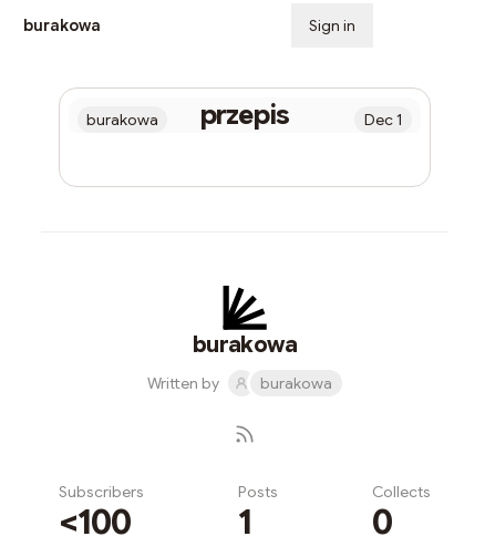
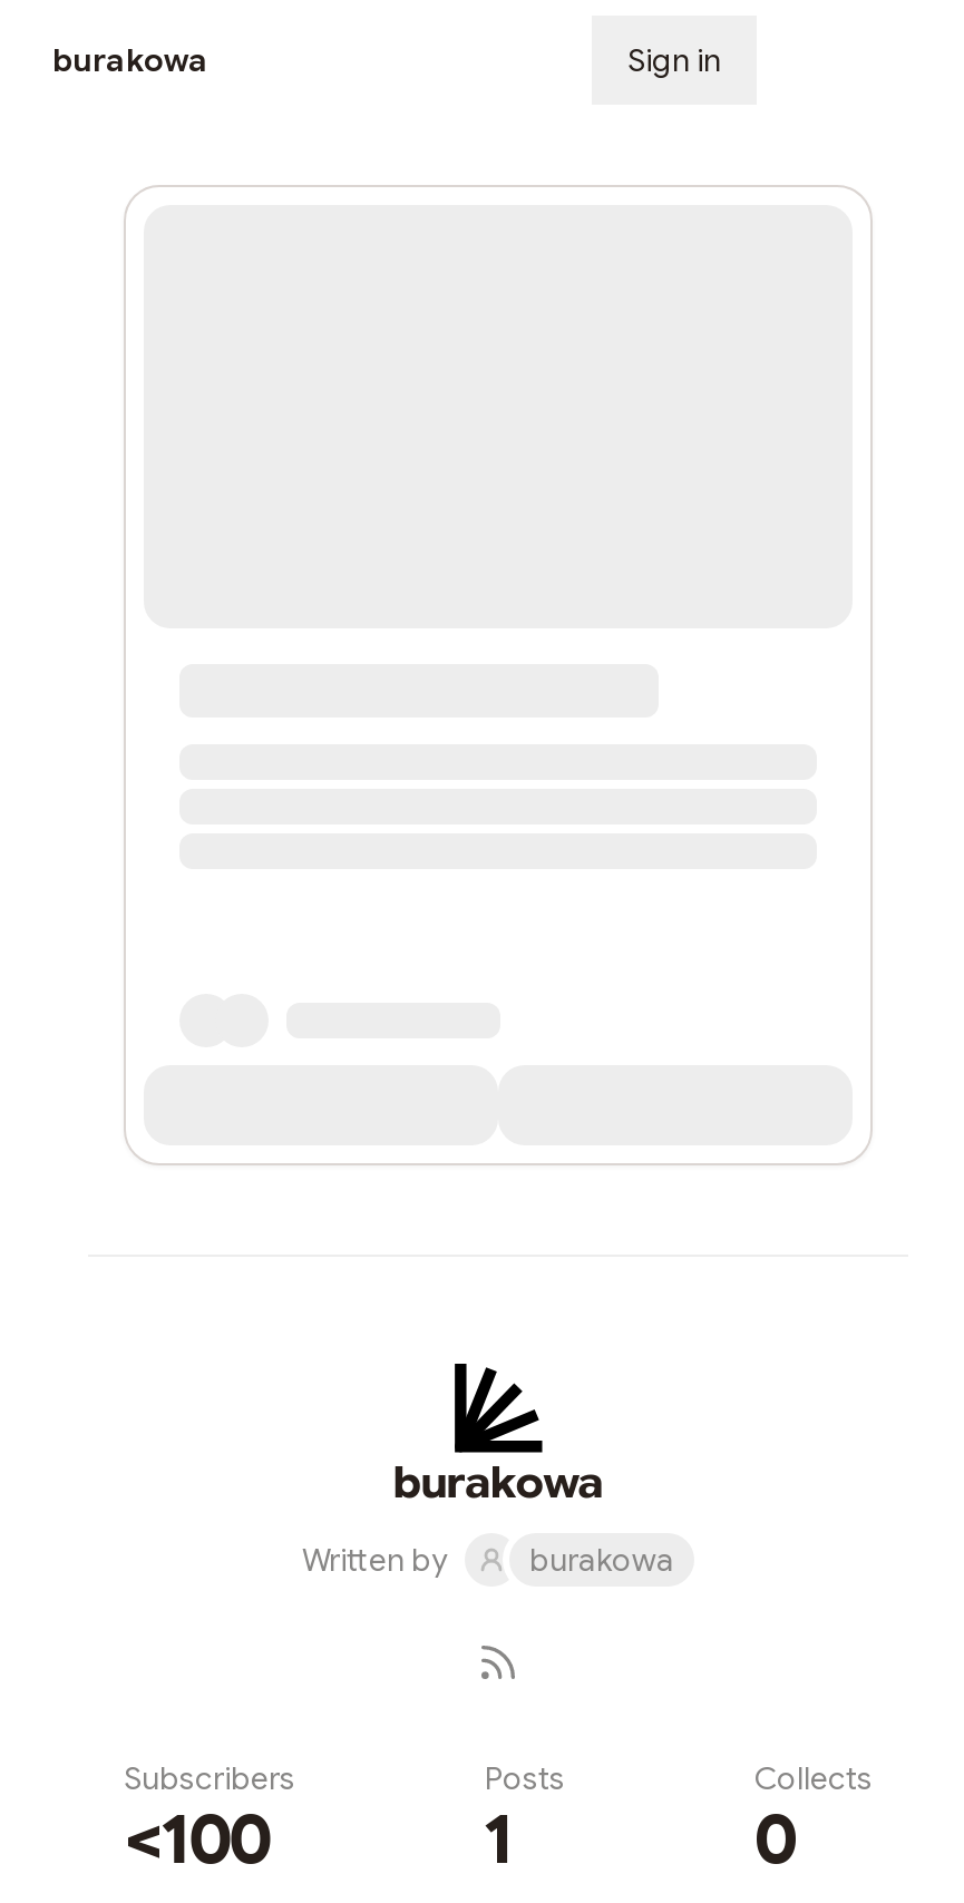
- przepis
- burakowa
- Dec 1
